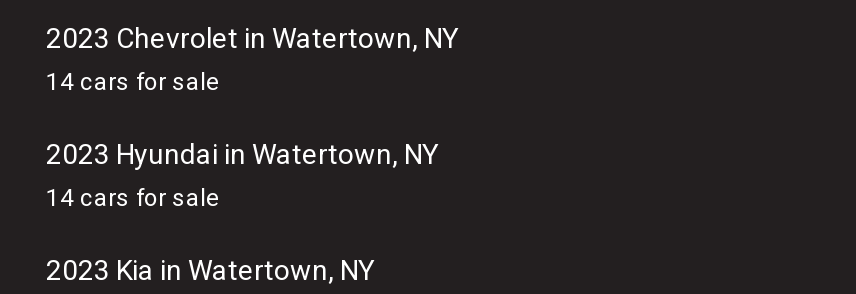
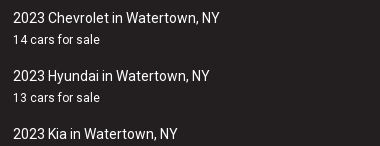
- 14 cars for sale
+ 13 cars for sale
